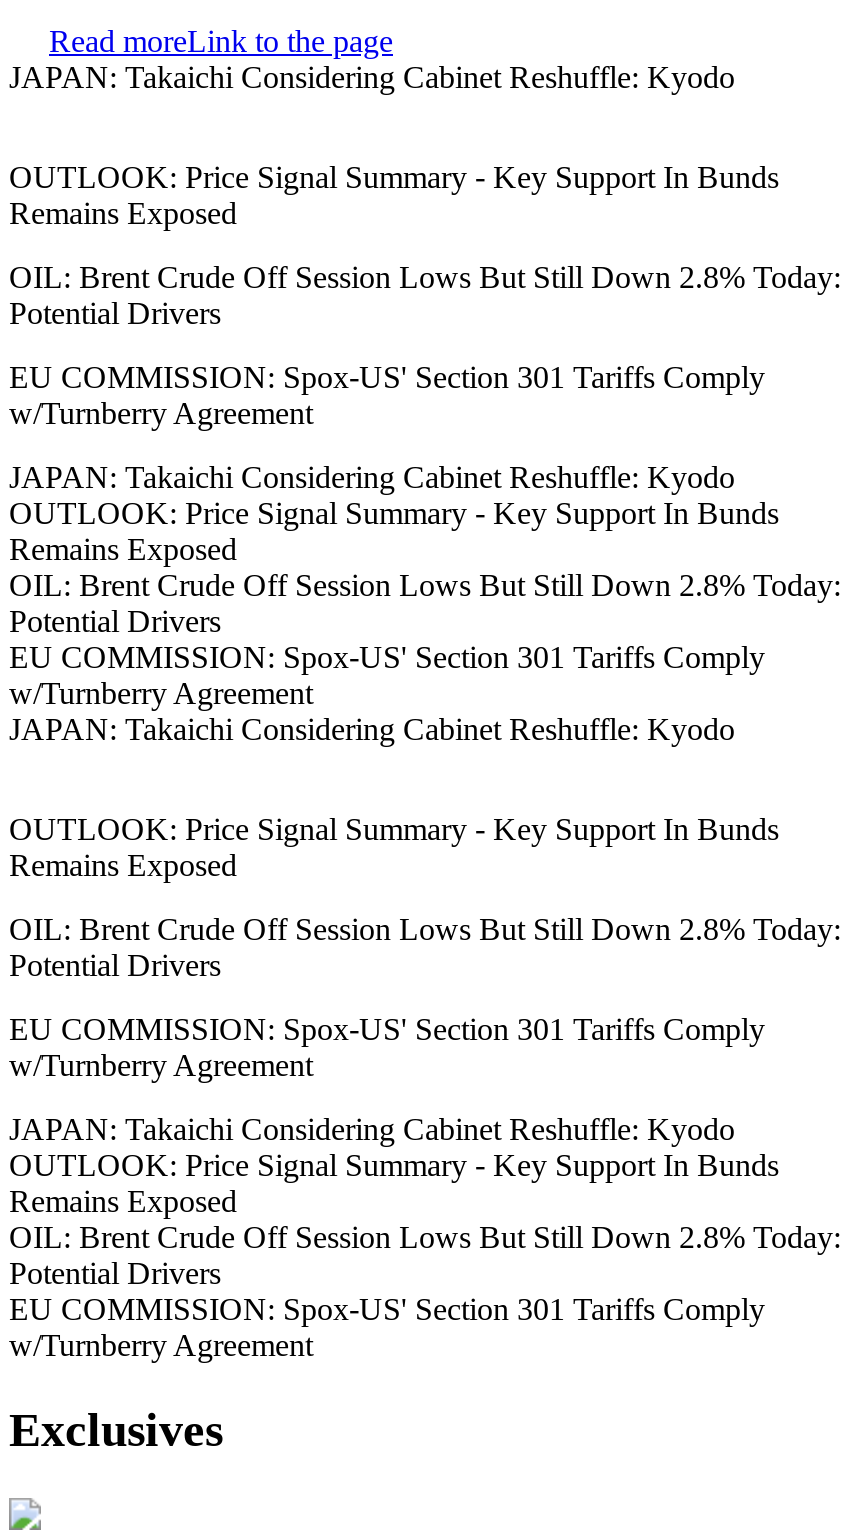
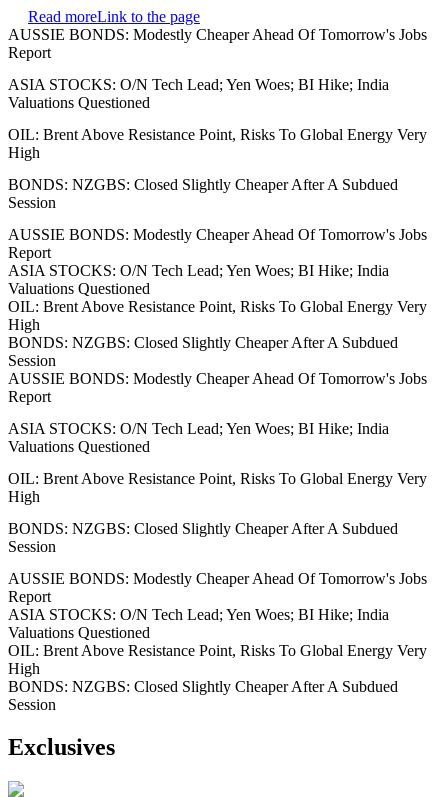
- JAPAN: Takaichi Considering Cabinet Reshuffle: Kyodo
+ AUSSIE BONDS: Modestly Cheaper Ahead Of Tomorrow's Jobs
+ Report

- OUTLOOK: Price Signal Summary - Key Support In Bunds
- Remains Exposed
+ ASIA STOCKS: O/N Tech Lead; Yen Woes; BI Hike; India
+ Valuations Questioned

- OIL: Brent Crude Off Session Lows But Still Down 2.8% Today:
- Potential Drivers
+ OIL: Brent Above Resistance Point, Risks To Global Energy Very
+ High

- EU COMMISSION: Spox-US' Section 301 Tariffs Comply
- w/Turnberry Agreement
+ BONDS: NZGBS: Closed Slightly Cheaper After A Subdued
+ Session

- JAPAN: Takaichi Considering Cabinet Reshuffle: Kyodo
- OUTLOOK: Price Signal Summary - Key Support In Bunds
- Remains Exposed
- OIL: Brent Crude Off Session Lows But Still Down 2.8% Today:
- Potential Drivers
- EU COMMISSION: Spox-US' Section 301 Tariffs Comply
- w/Turnberry Agreement
- JAPAN: Takaichi Considering Cabinet Reshuffle: Kyodo
+ AUSSIE BONDS: Modestly Cheaper Ahead Of Tomorrow's Jobs
+ Report
+ ASIA STOCKS: O/N Tech Lead; Yen Woes; BI Hike; India
+ Valuations Questioned
+ OIL: Brent Above Resistance Point, Risks To Global Energy Very
+ High
+ BONDS: NZGBS: Closed Slightly Cheaper After A Subdued
+ Session
+ AUSSIE BONDS: Modestly Cheaper Ahead Of Tomorrow's Jobs
+ Report

- OUTLOOK: Price Signal Summary - Key Support In Bunds
- Remains Exposed
+ ASIA STOCKS: O/N Tech Lead; Yen Woes; BI Hike; India
+ Valuations Questioned

- OIL: Brent Crude Off Session Lows But Still Down 2.8% Today:
- Potential Drivers
+ OIL: Brent Above Resistance Point, Risks To Global Energy Very
+ High

- EU COMMISSION: Spox-US' Section 301 Tariffs Comply
- w/Turnberry Agreement
+ BONDS: NZGBS: Closed Slightly Cheaper After A Subdued
+ Session

- JAPAN: Takaichi Considering Cabinet Reshuffle: Kyodo
- OUTLOOK: Price Signal Summary - Key Support In Bunds
- Remains Exposed
- OIL: Brent Crude Off Session Lows But Still Down 2.8% Today:
- Potential Drivers
- EU COMMISSION: Spox-US' Section 301 Tariffs Comply
- w/Turnberry Agreement
+ AUSSIE BONDS: Modestly Cheaper Ahead Of Tomorrow's Jobs
+ Report
+ ASIA STOCKS: O/N Tech Lead; Yen Woes; BI Hike; India
+ Valuations Questioned
+ OIL: Brent Above Resistance Point, Risks To Global Energy Very
+ High
+ BONDS: NZGBS: Closed Slightly Cheaper After A Subdued
+ Session
